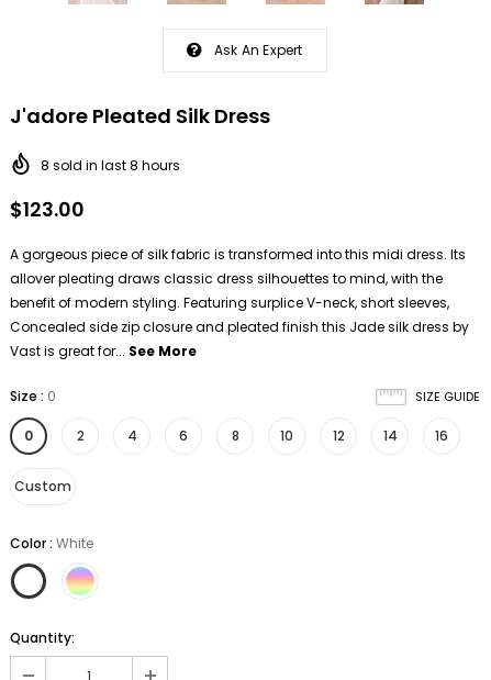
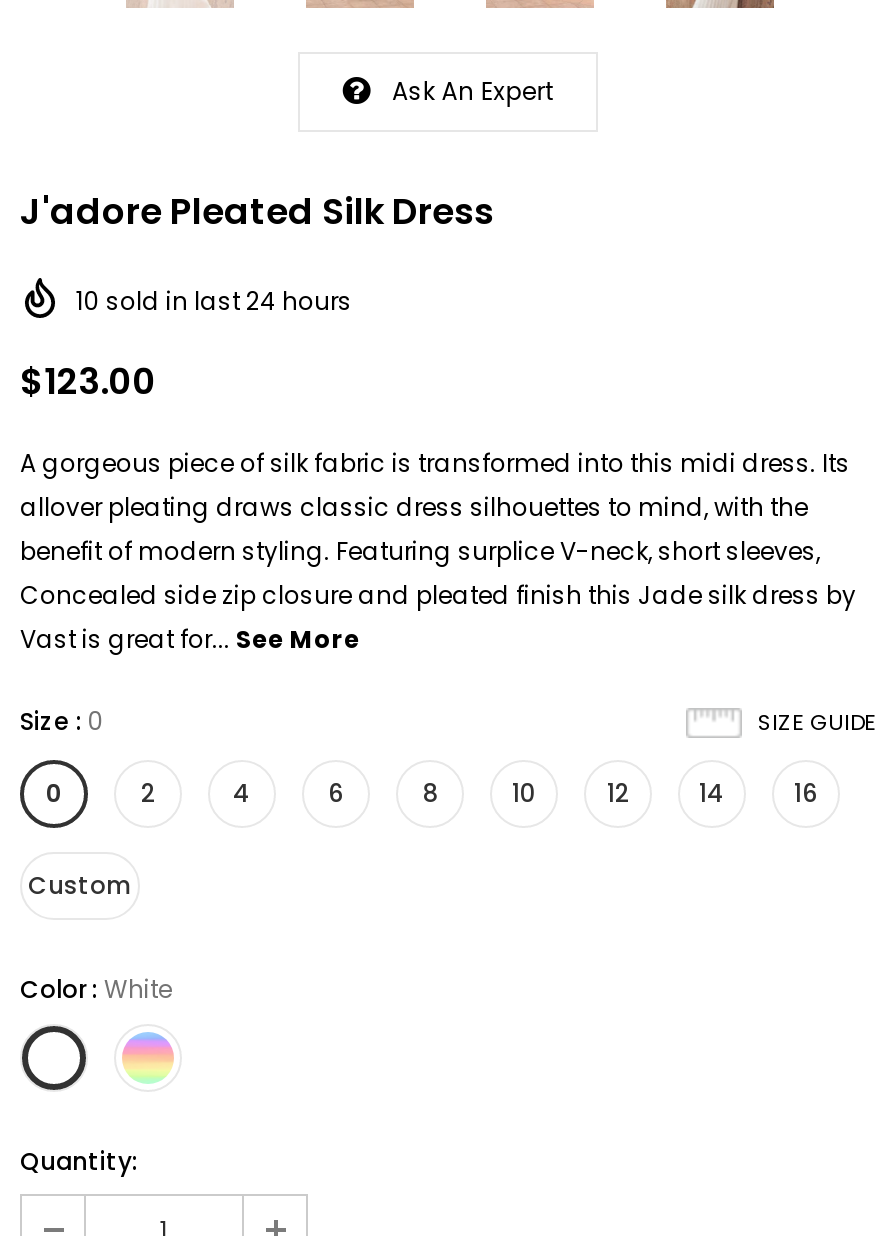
- 8 sold in last 8 hours
+ 10 sold in last 24 hours
